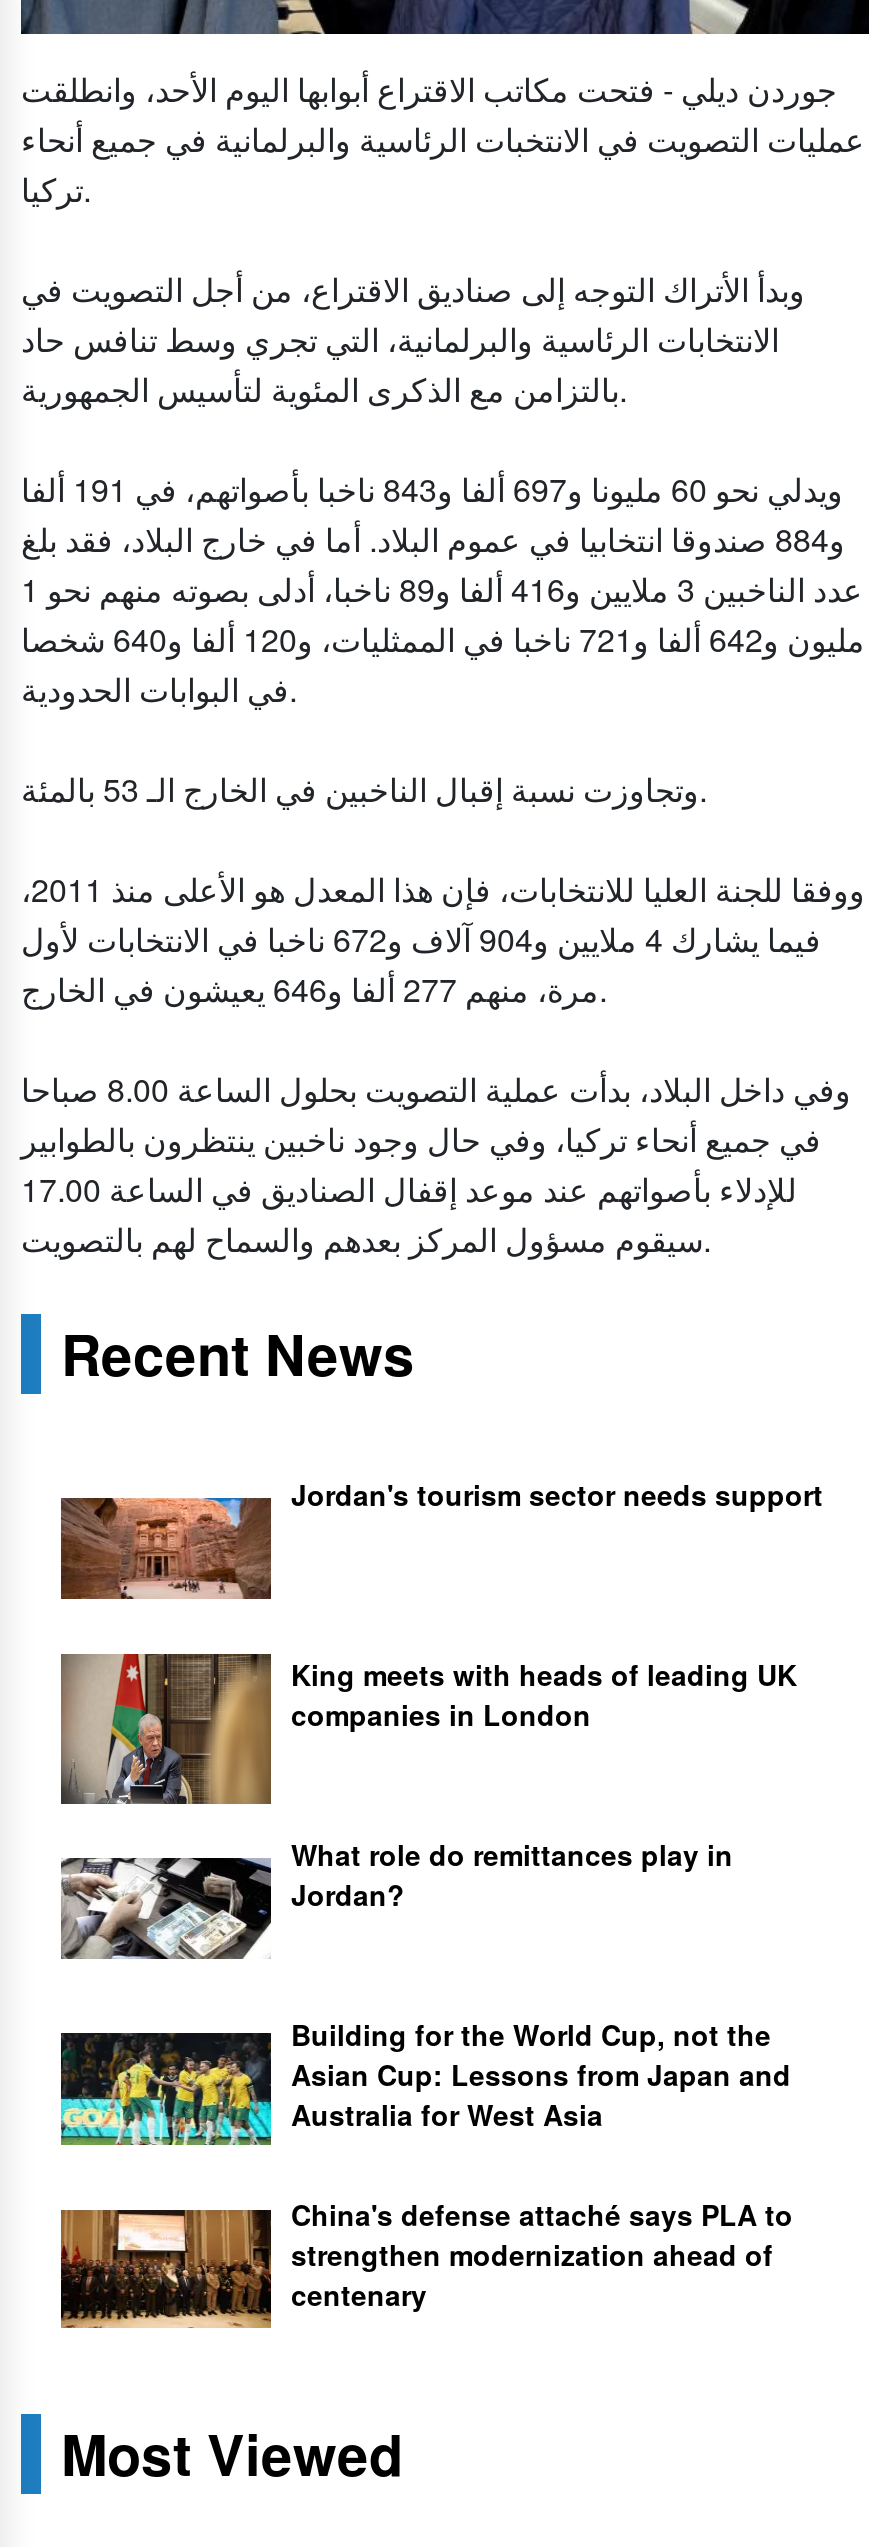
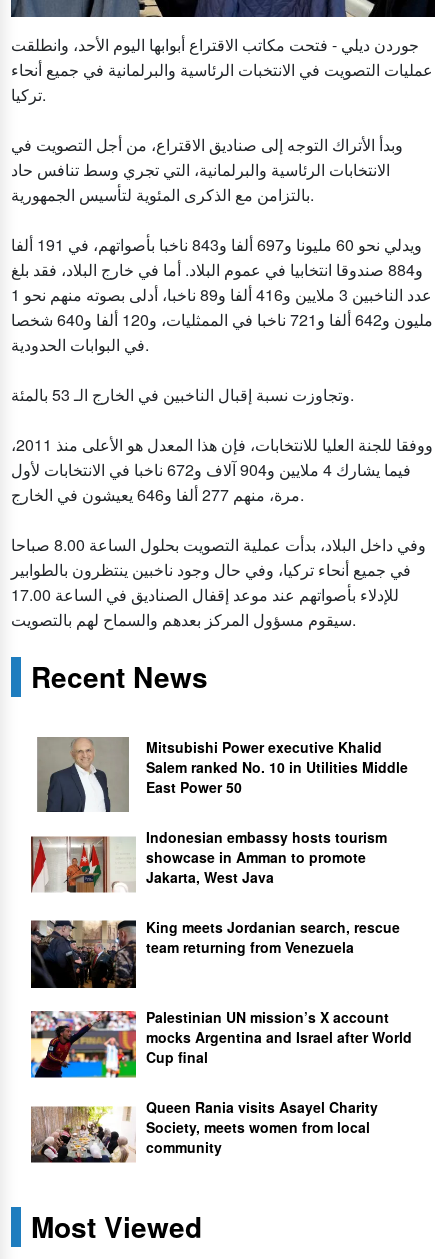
- [image]
- Jordan's tourism sector needs support
+ [image]
+ Mitsubishi Power executive Khalid
+ Salem ranked No. 10 in Utilities Middle
+ East Power 50

- [image]
- King meets with heads of leading UK
- companies in London
+ [image]
+ Indonesian embassy hosts tourism
+ showcase in Amman to promote
+ Jakarta, West Java

- [image]
- What role do remittances play in
- Jordan?
+ [image]
+ King meets Jordanian search, rescue
+ team returning from Venezuela

- [image]
- Building for the World Cup, not the
- Asian Cup: Lessons from Japan and
- Australia for West Asia
+ [image]
+ Palestinian UN mission’s X account
+ mocks Argentina and Israel after World
+ Cup final

- [image]
- China's defense attaché says PLA to
- strengthen modernization ahead of
- centenary
+ [image]
+ Queen Rania visits Asayel Charity
+ Society, meets women from local
+ community
